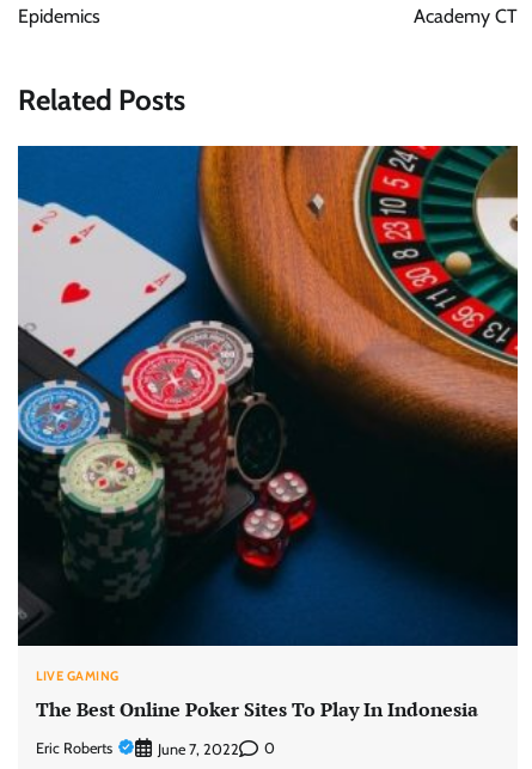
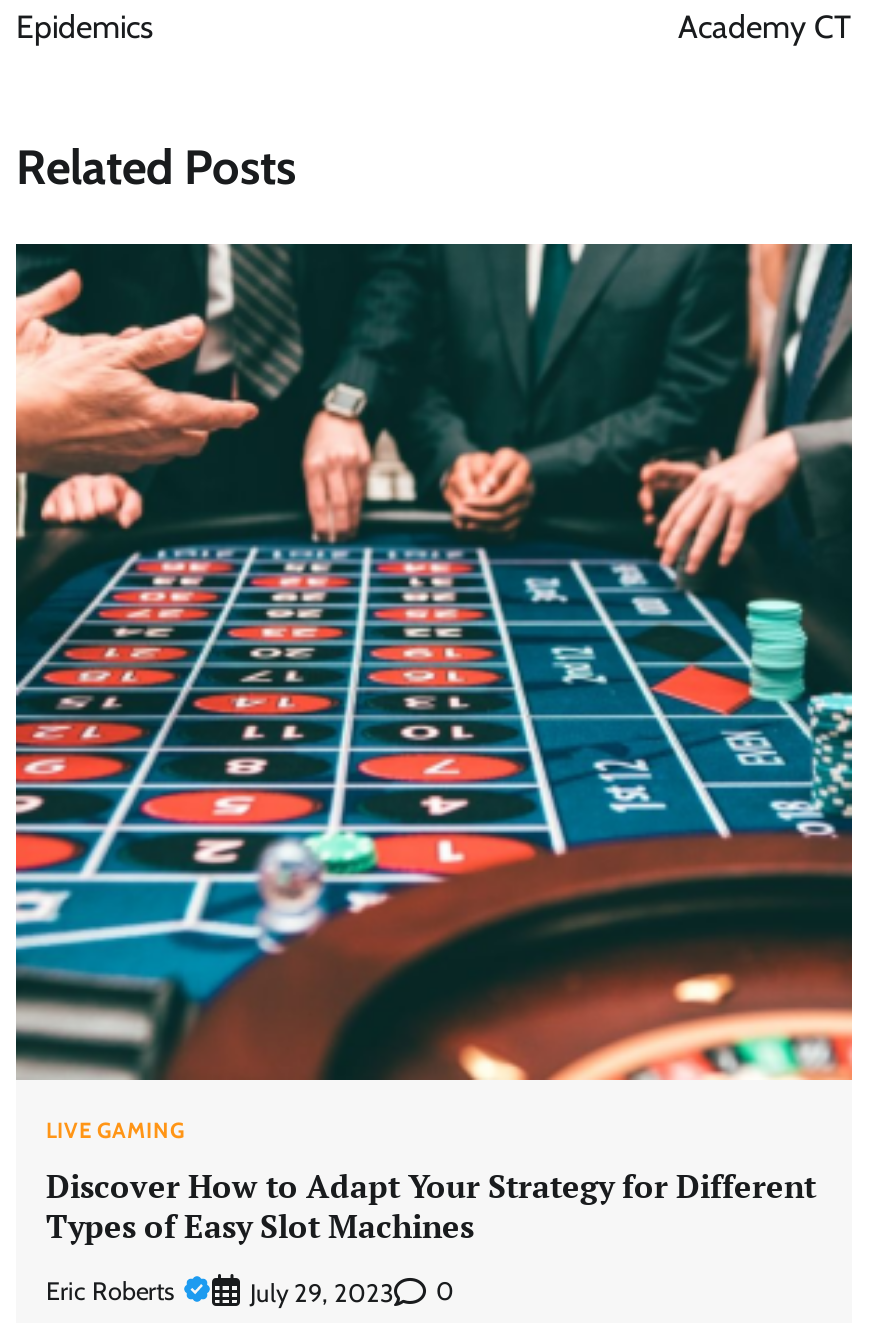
- [image]
+ [image]

- The Best Online Poker Sites To Play In Indonesia
+ Discover How to Adapt Your Strategy for Different
+ Types of Easy Slot Machines

- June 7, 2022
+ July 29, 2023
